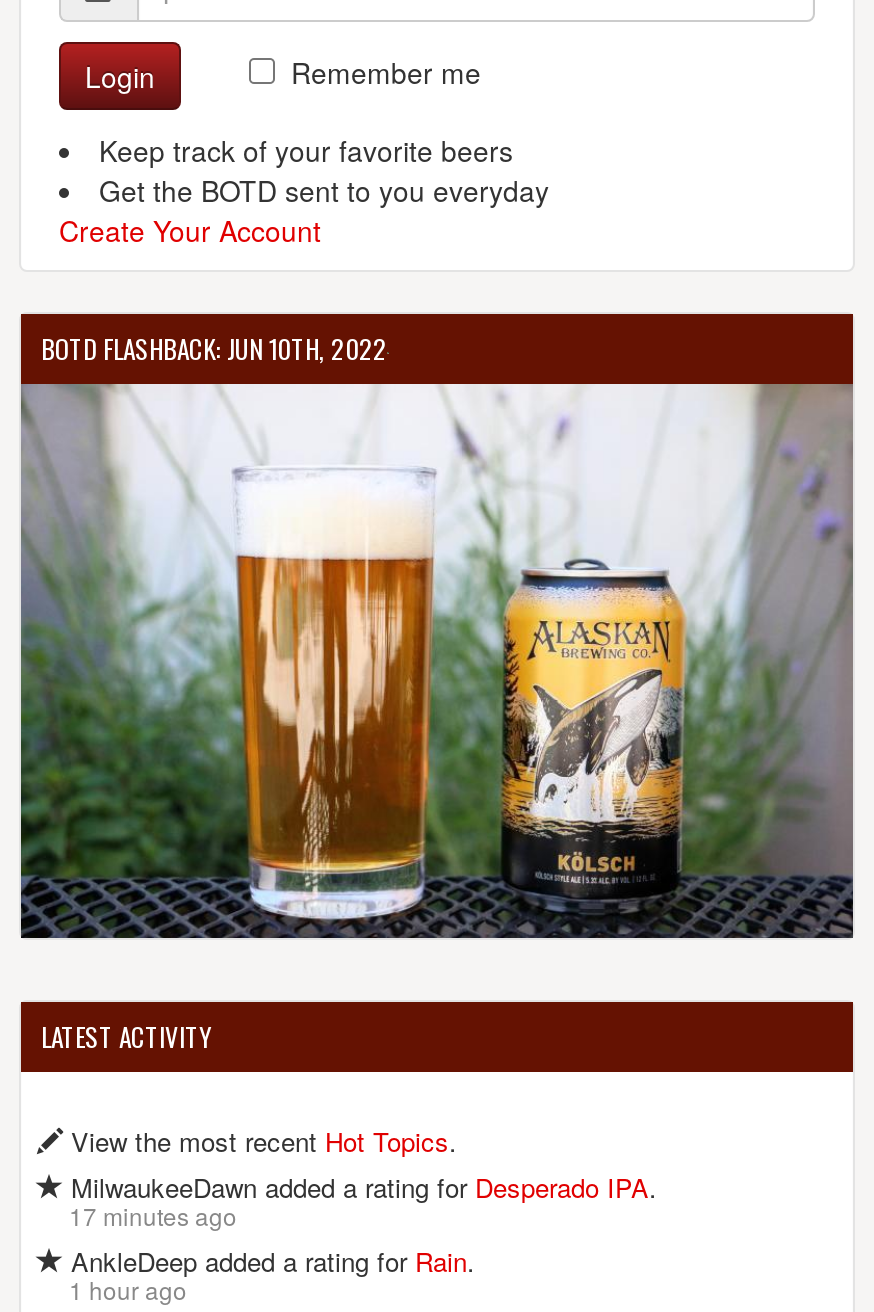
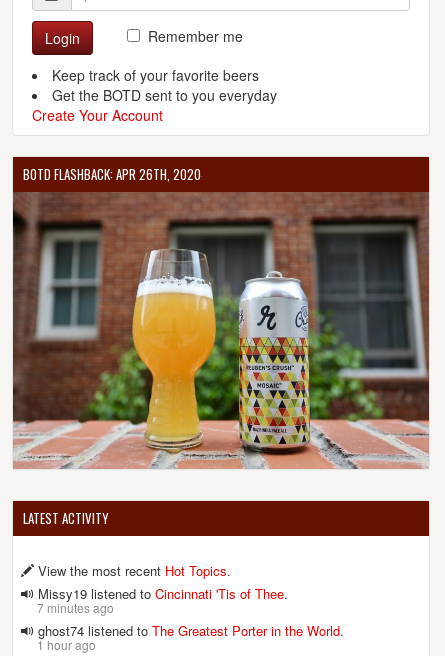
- BOTD FLASHBACK: JUN 10TH, 2022
+ BOTD FLASHBACK: APR 26TH, 2020

- [image]
+ [image]

- MilwaukeeDawn added a rating for Desperado IPA.
- 17 minutes ago
- AnkleDeep added a rating for Rain.
+ Missy19 listened to Cincinnati 'Tis of Thee.
+ 7 minutes ago
+ ghost74 listened to The Greatest Porter in the World.
